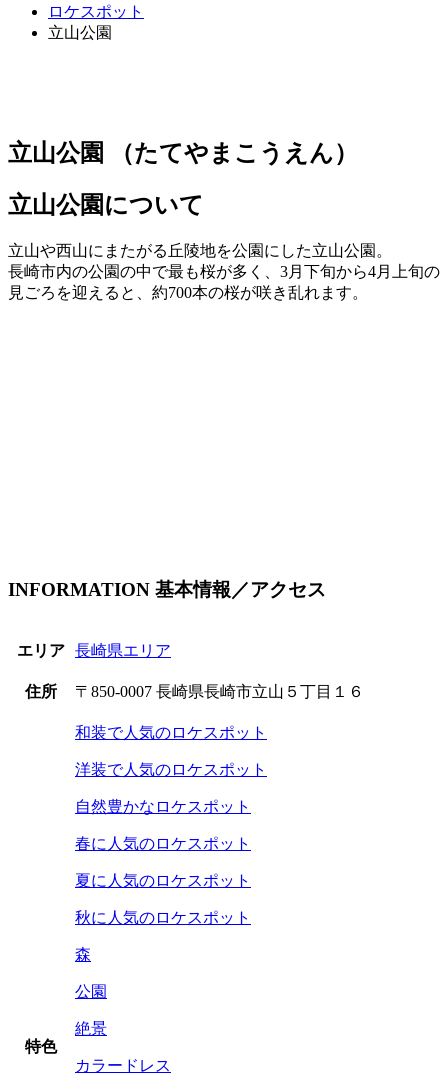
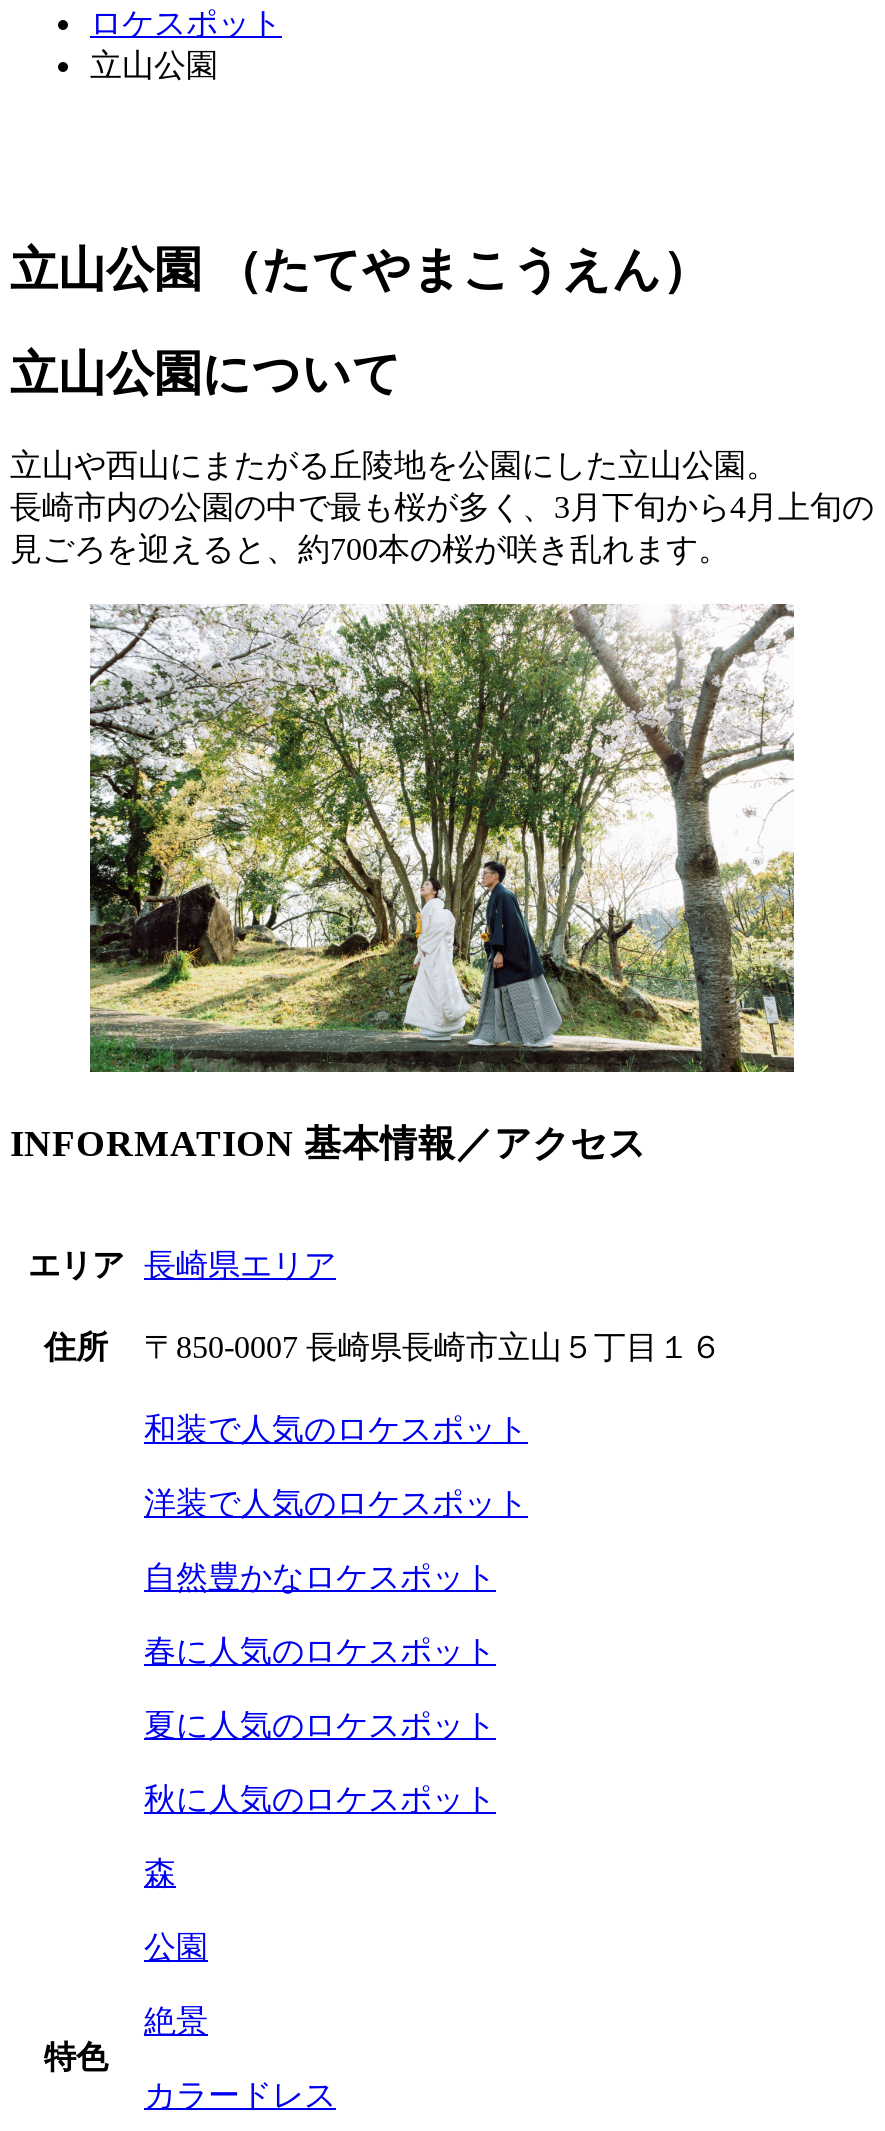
+ [image]
